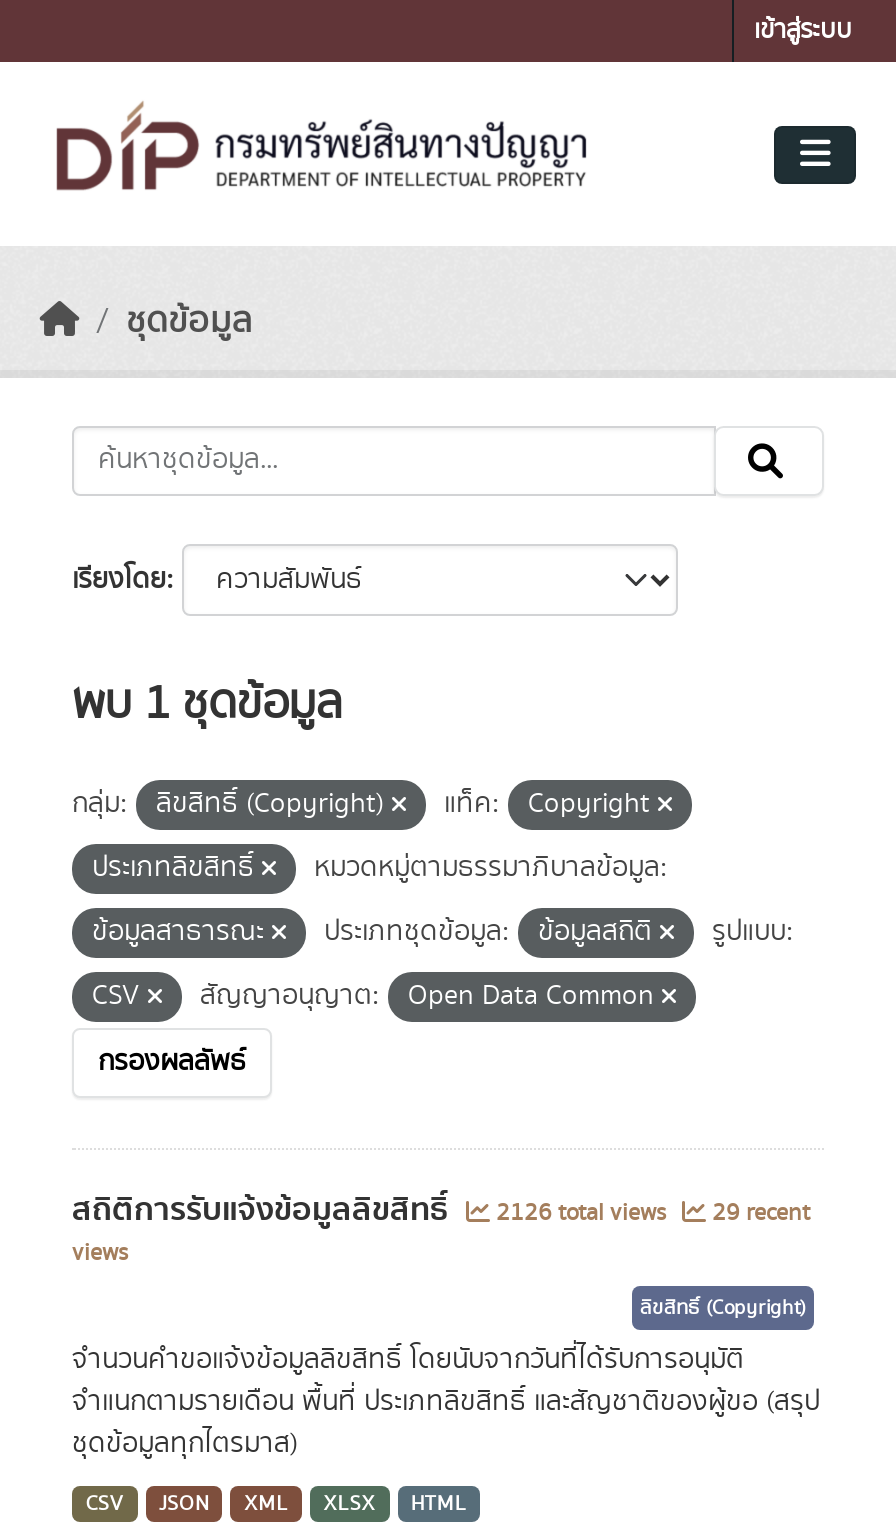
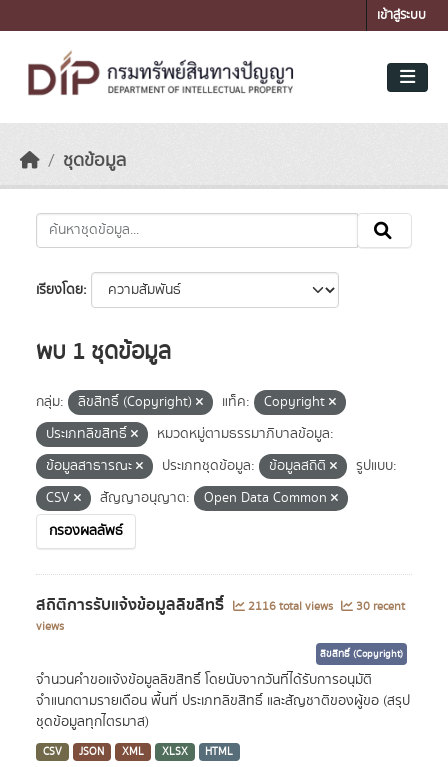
- 2126 total views
+ 2116 total views

- 29 recent
+ 30 recent
